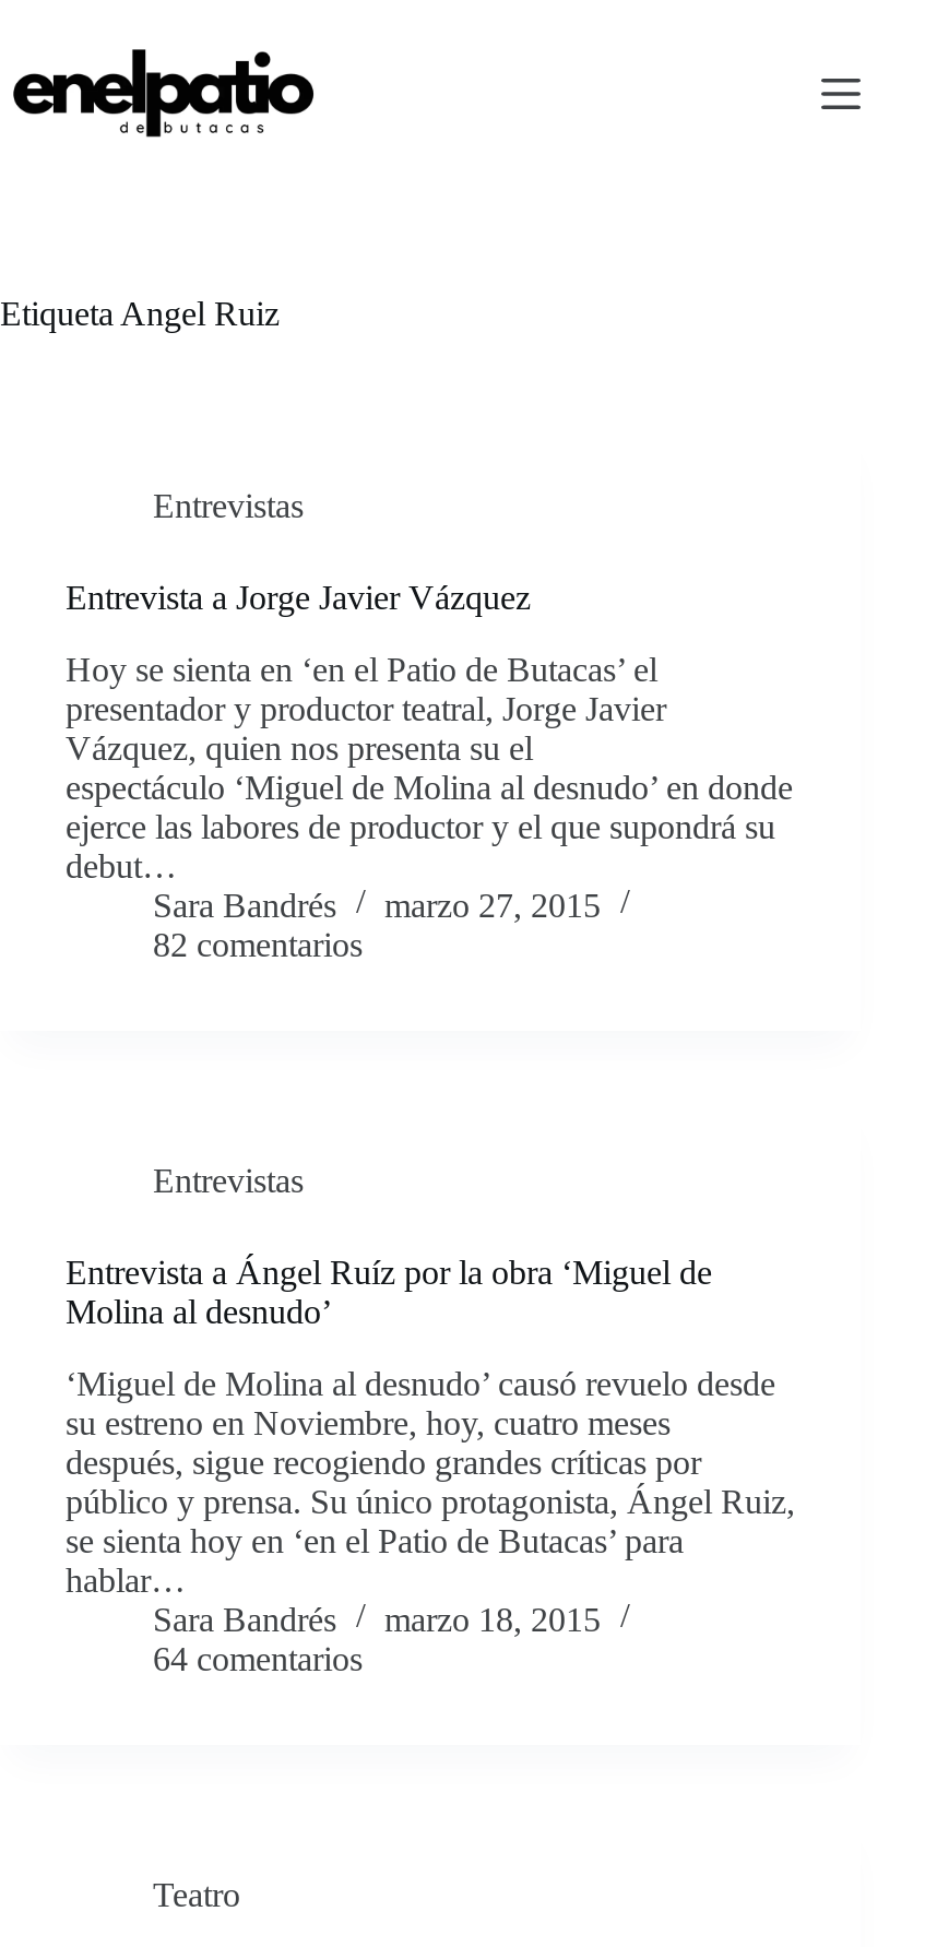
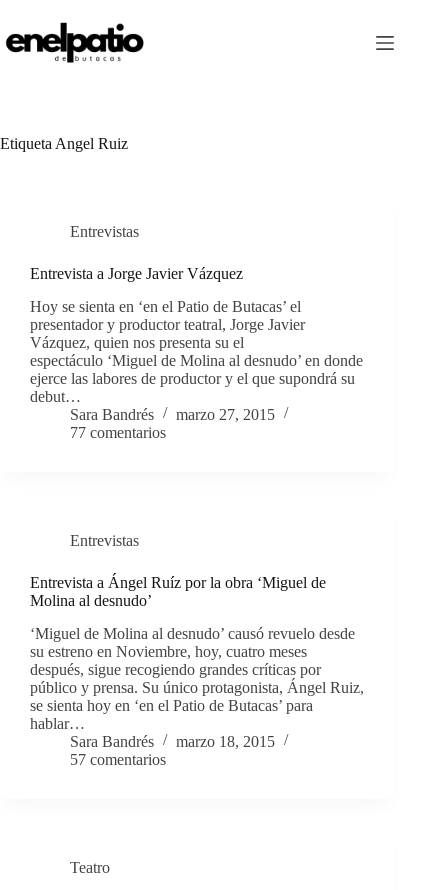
- 82 comentarios
+ 77 comentarios

- 64 comentarios
+ 57 comentarios
